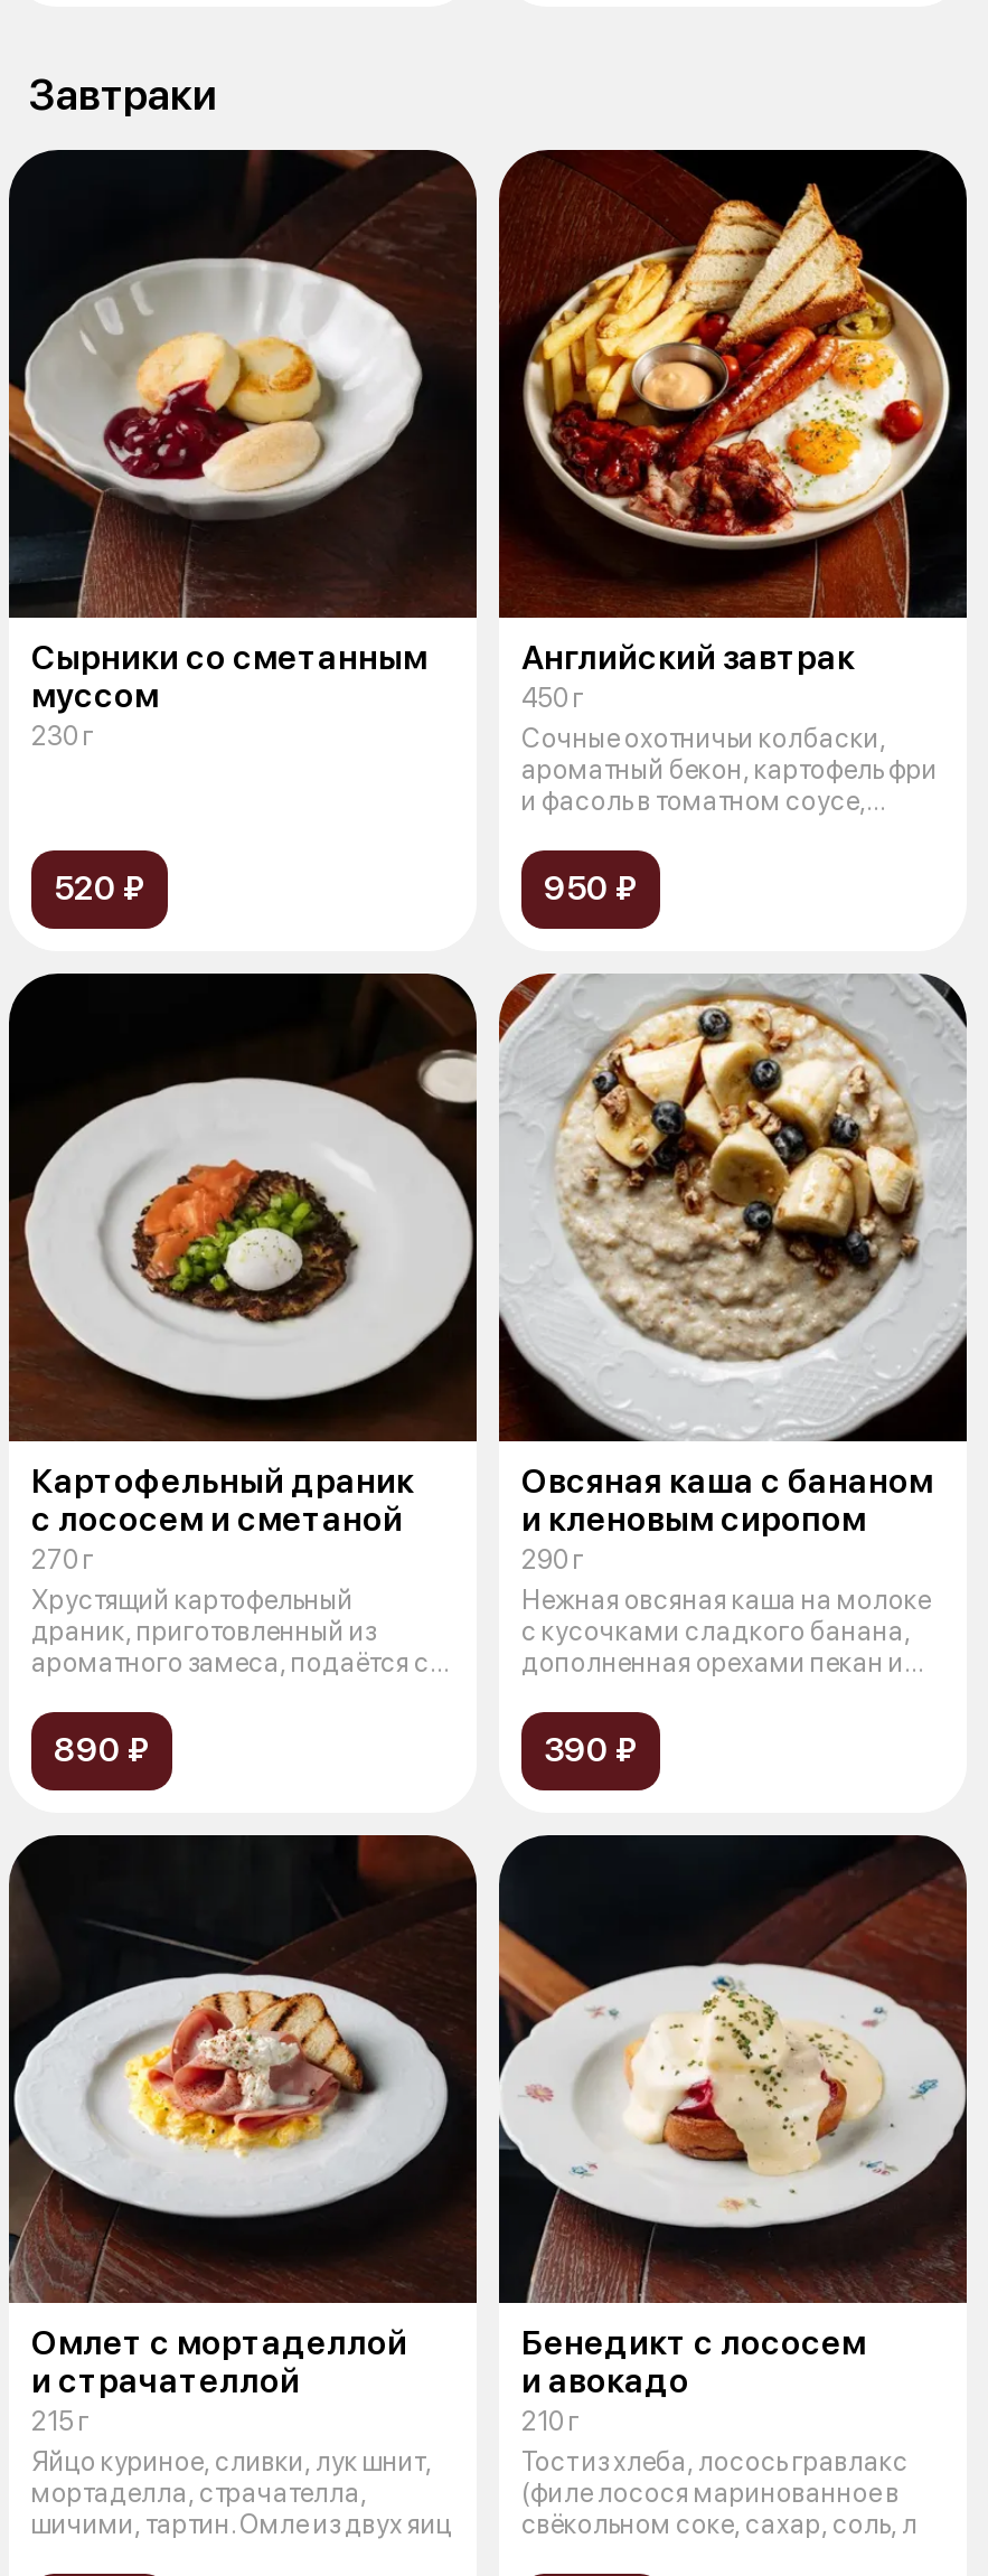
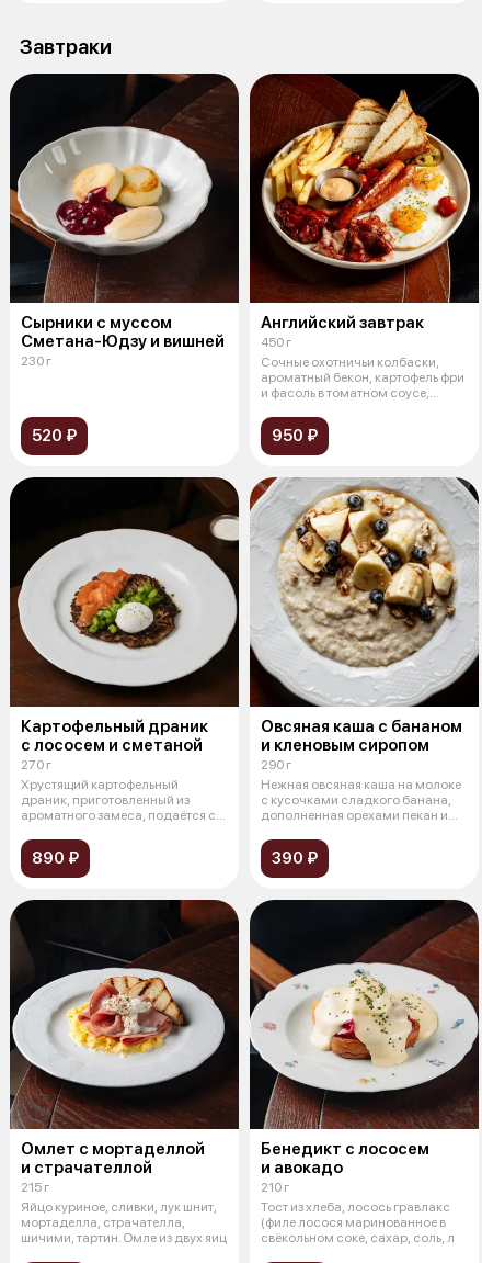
- Сырники со сметанным
- муссом
+ Сырники с муссом
+ Сметана-Юдзу и вишней
